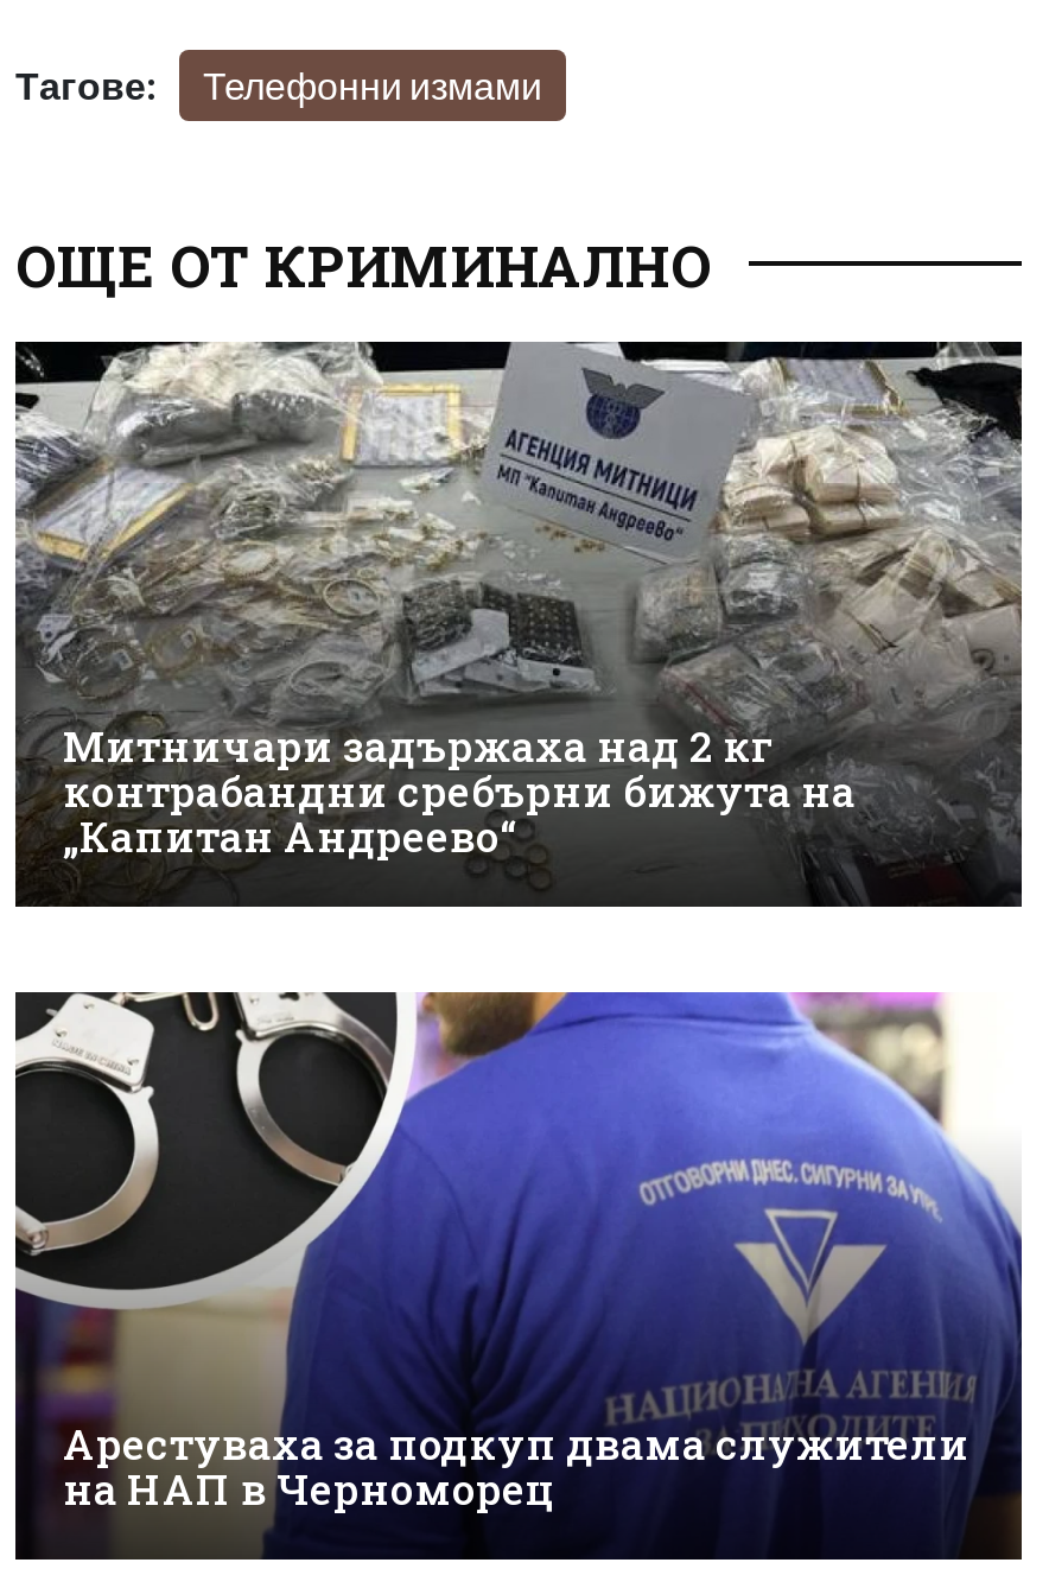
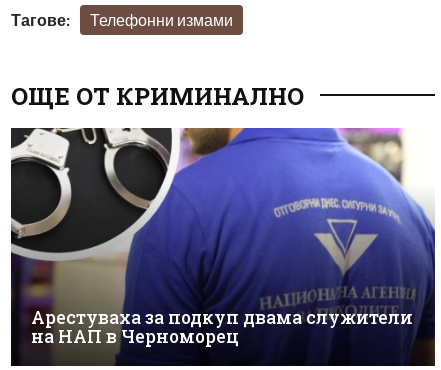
- [image]
- Митничари задържаха над 2 кг
- контрабандни сребърни бижута на
- „Капитан Андреево“
